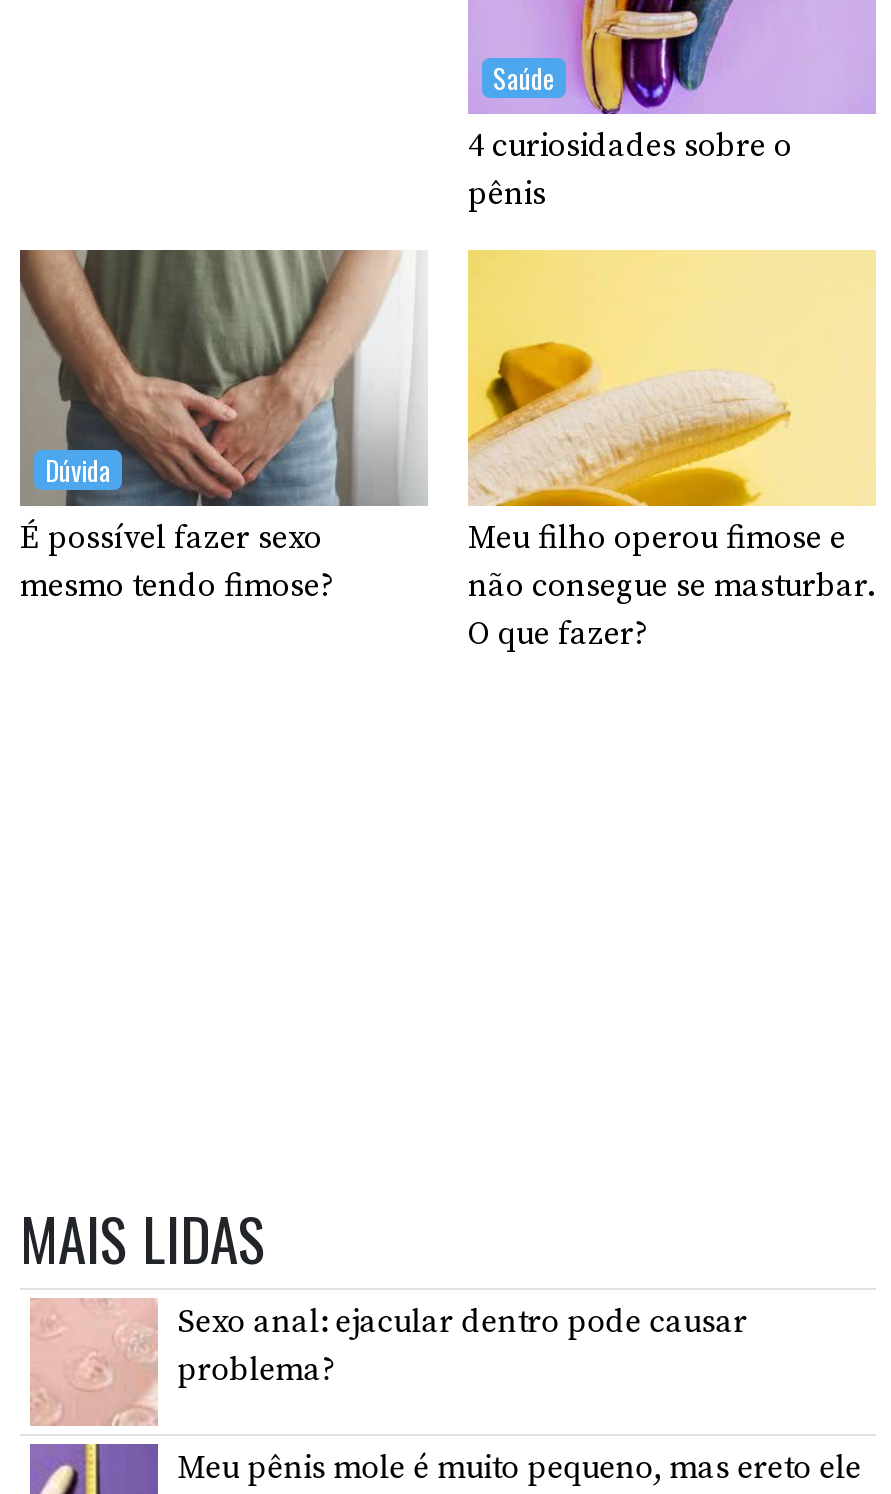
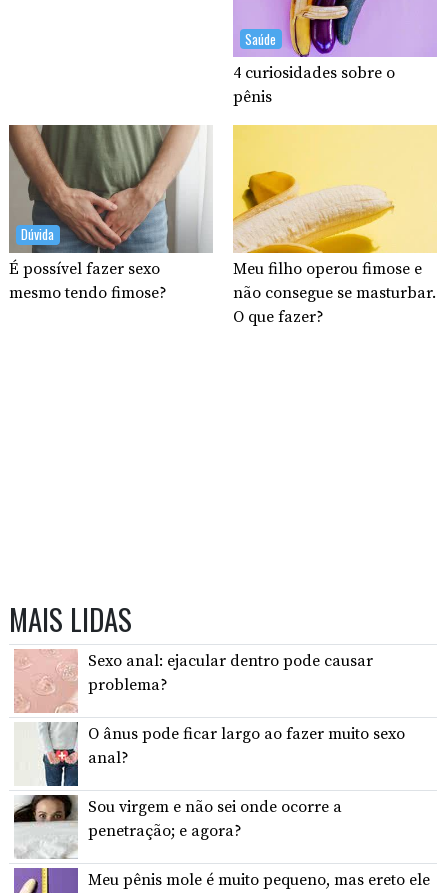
+ [image]

+ [image]
+ O ânus pode ficar largo ao fazer muito sexo
+ anal?
+ Sou virgem e não sei onde ocorre a
+ penetração; e agora?
